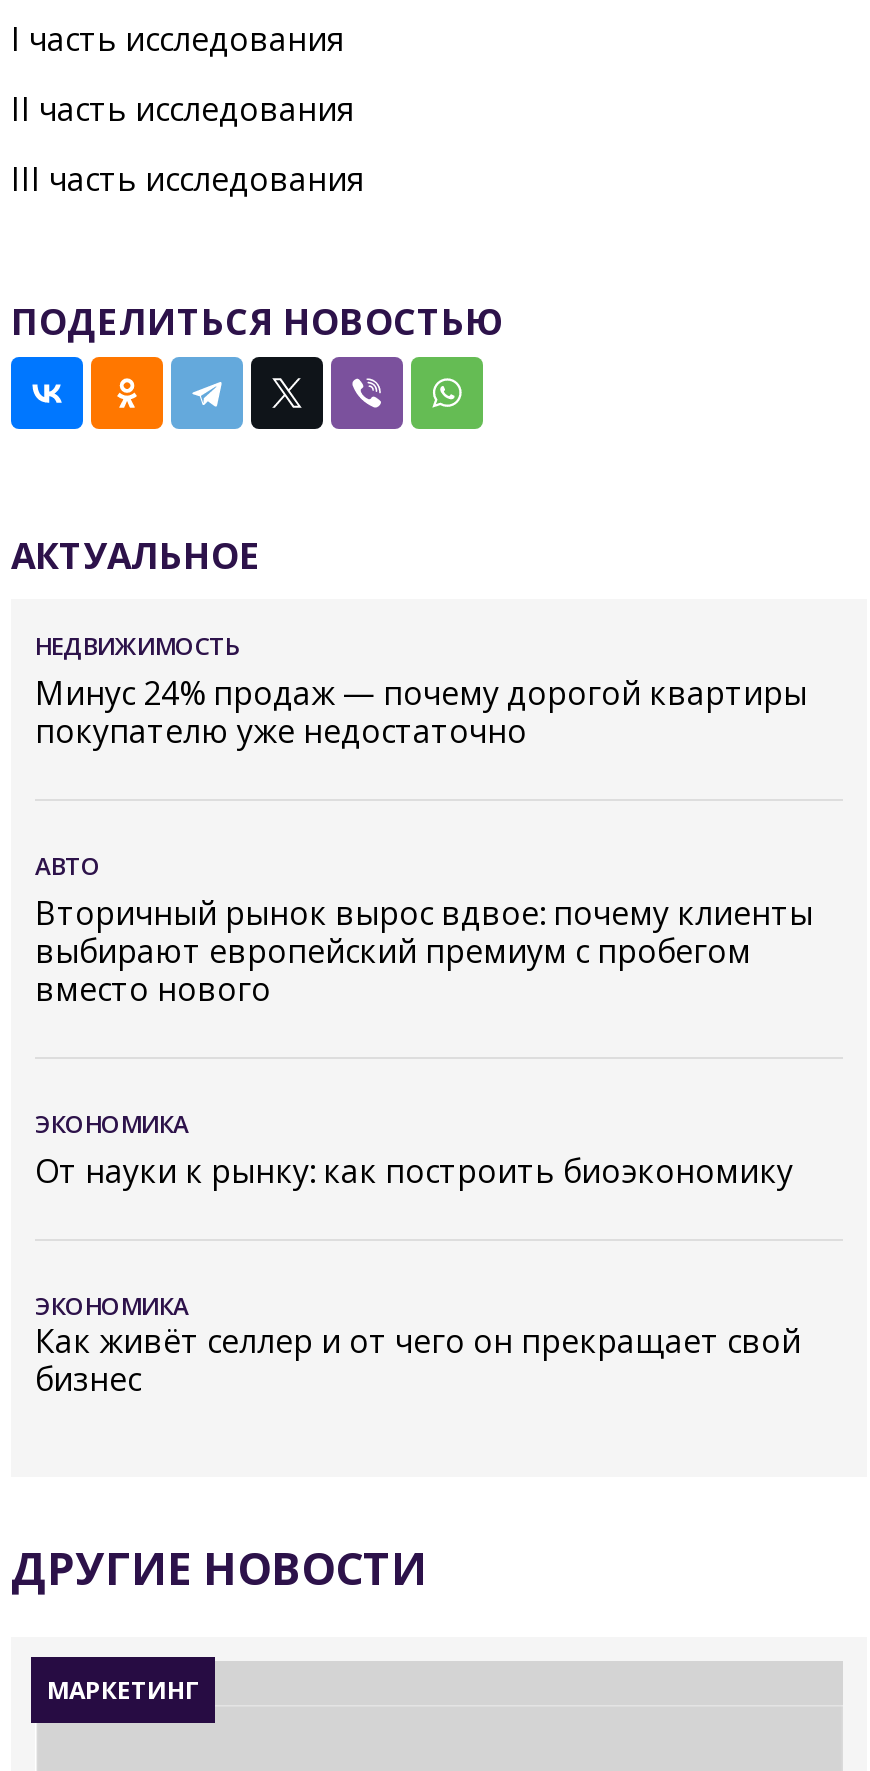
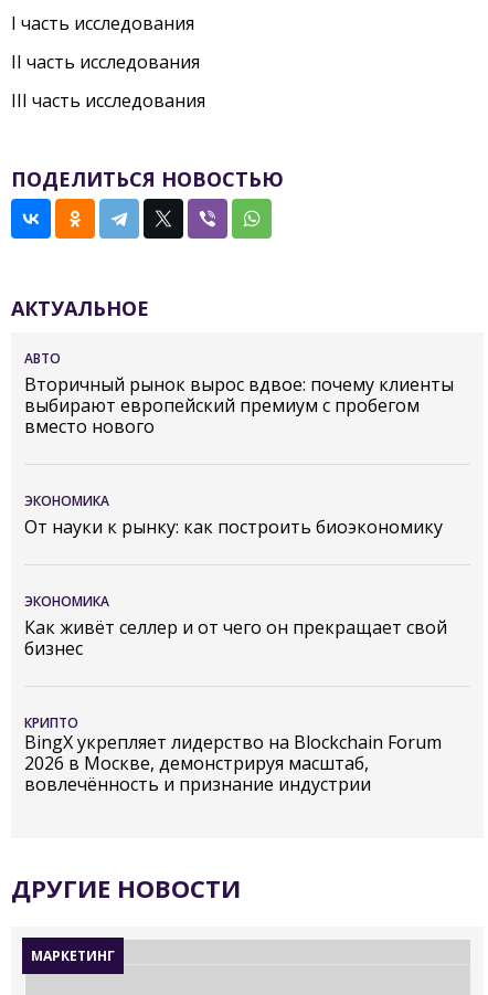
- НЕДВИЖИМОСТЬ
- Минус 24% продаж — почему дорогой квартиры
- покупателю уже недостаточно

moved up: АВТО | Вторичный рынок вырос вдвое: почему клиенты | выбирают европейский премиум с пробегом | вместо нового | ЭКОНОМИКА | От науки к рынку: как построить биоэкономику | ЭКОНОМИКА

moved up: Как живёт селлер и от чего он прекращает свой | бизнес

+ КРИПТО
+ BingX укрепляет лидерство на Blockchain Forum
+ 2026 в Москве, демонстрируя масштаб,
+ вовлечённость и признание индустрии
